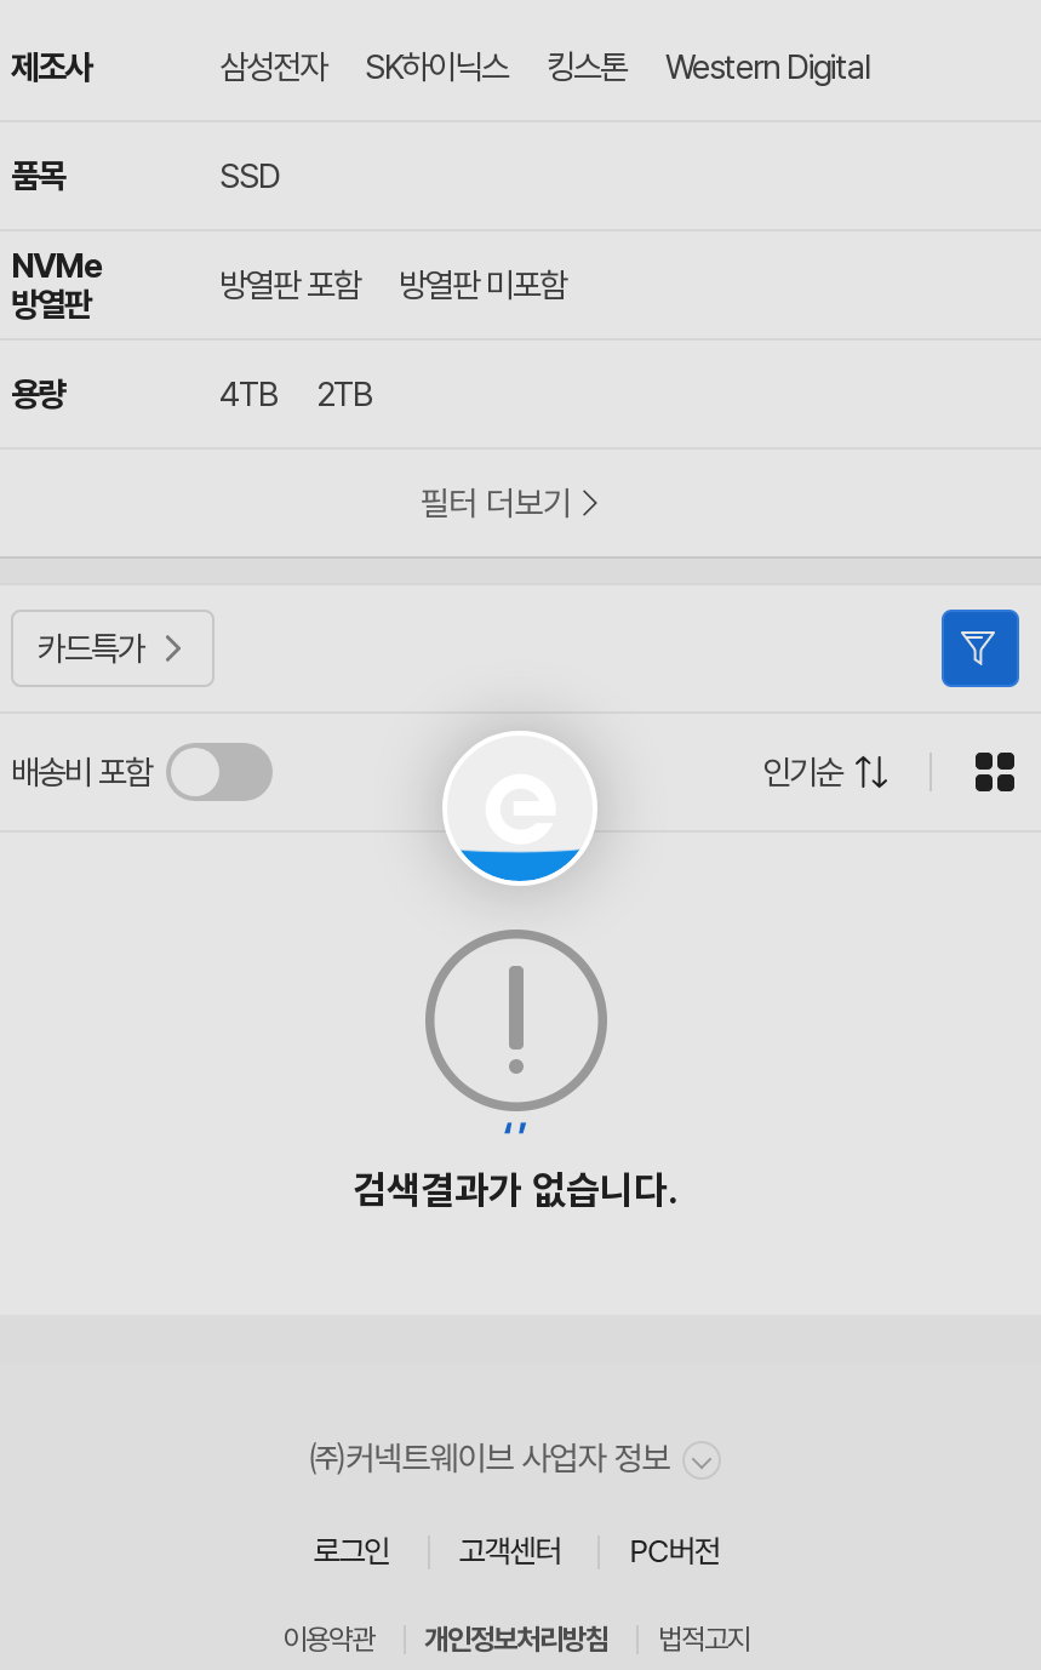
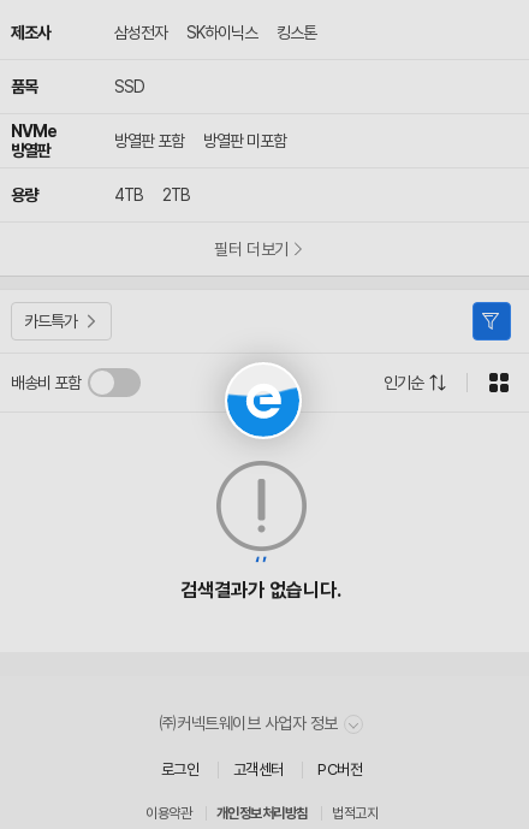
- Western Digital

- [image]
+ [image]
